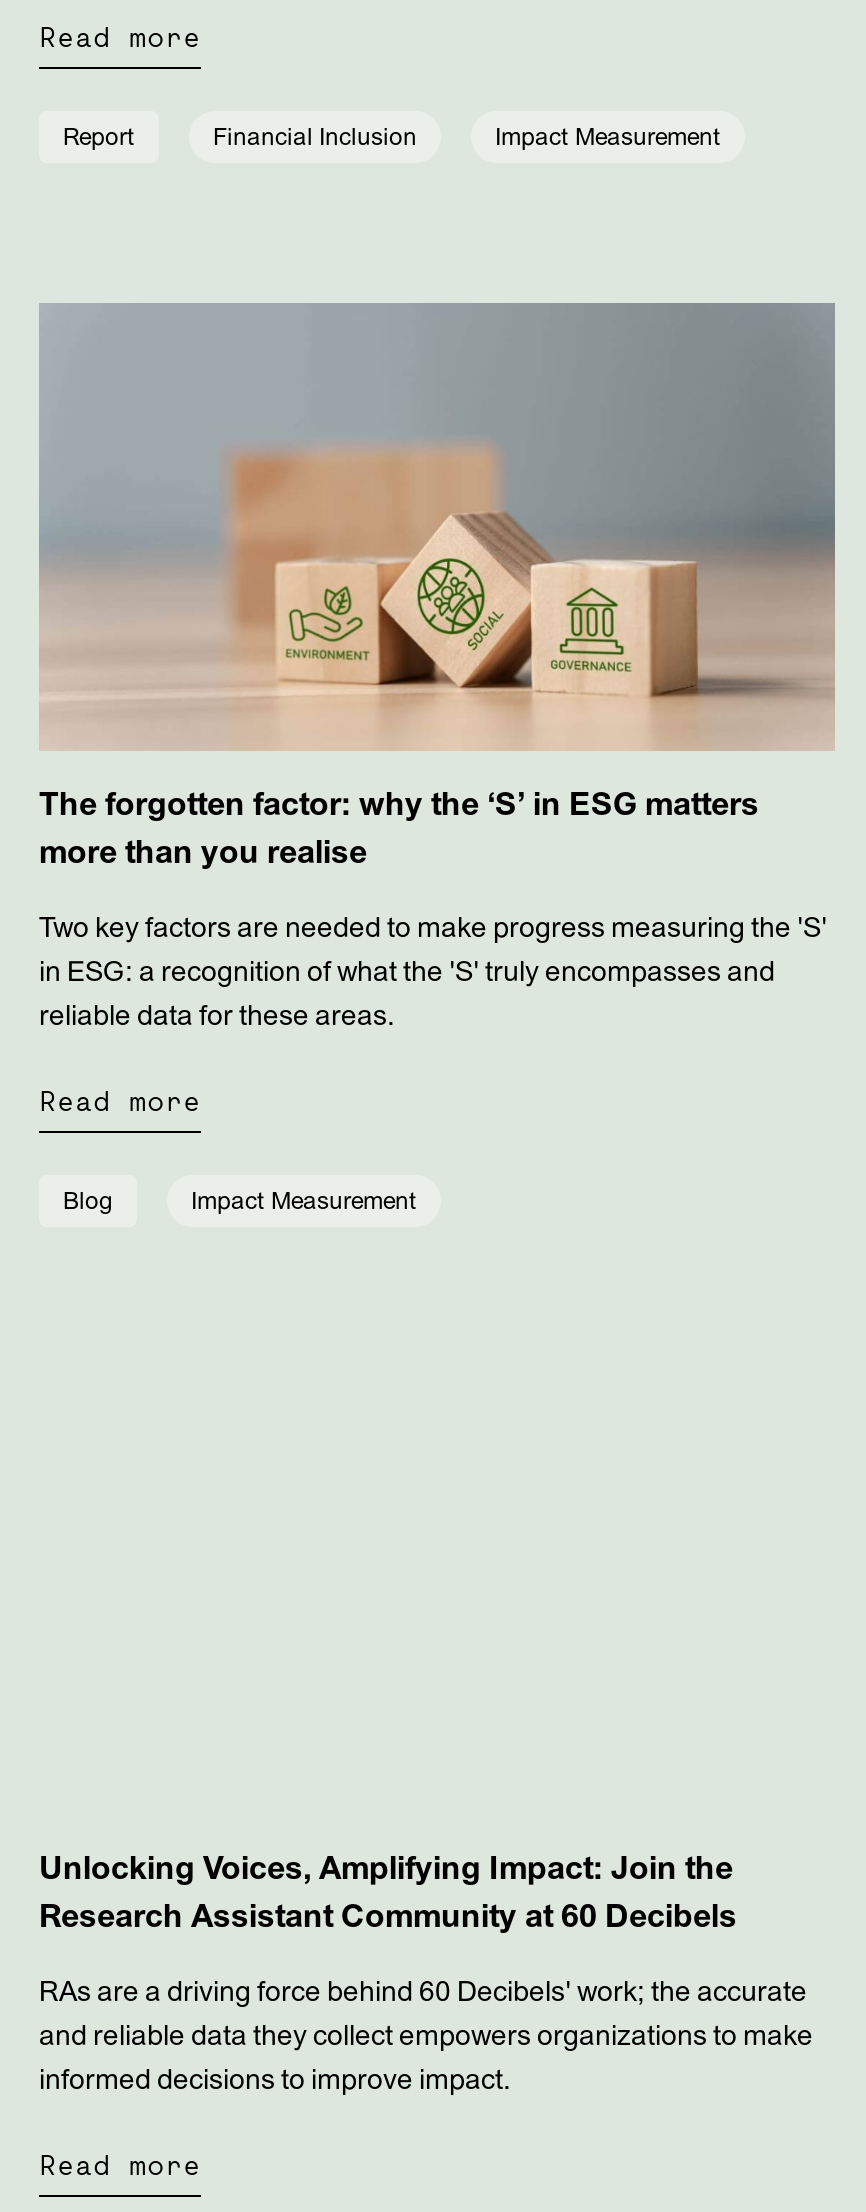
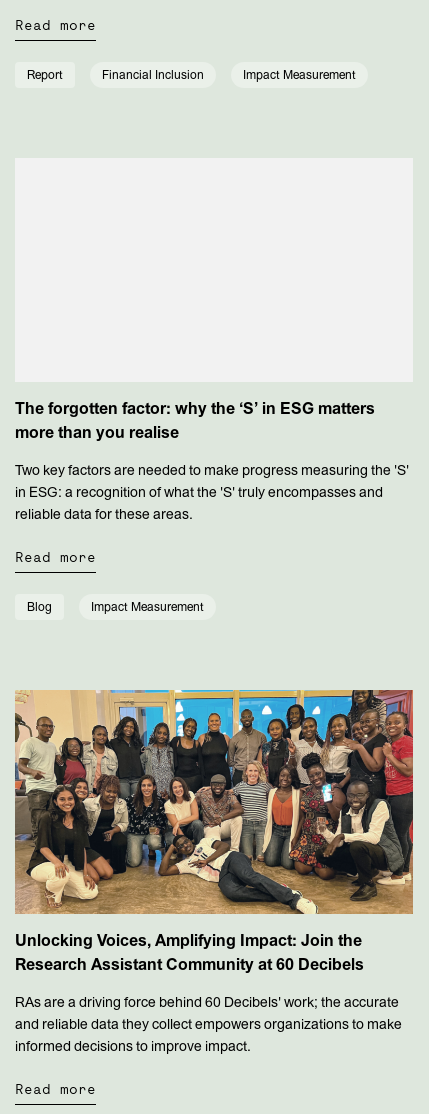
- [image]

+ [image]
